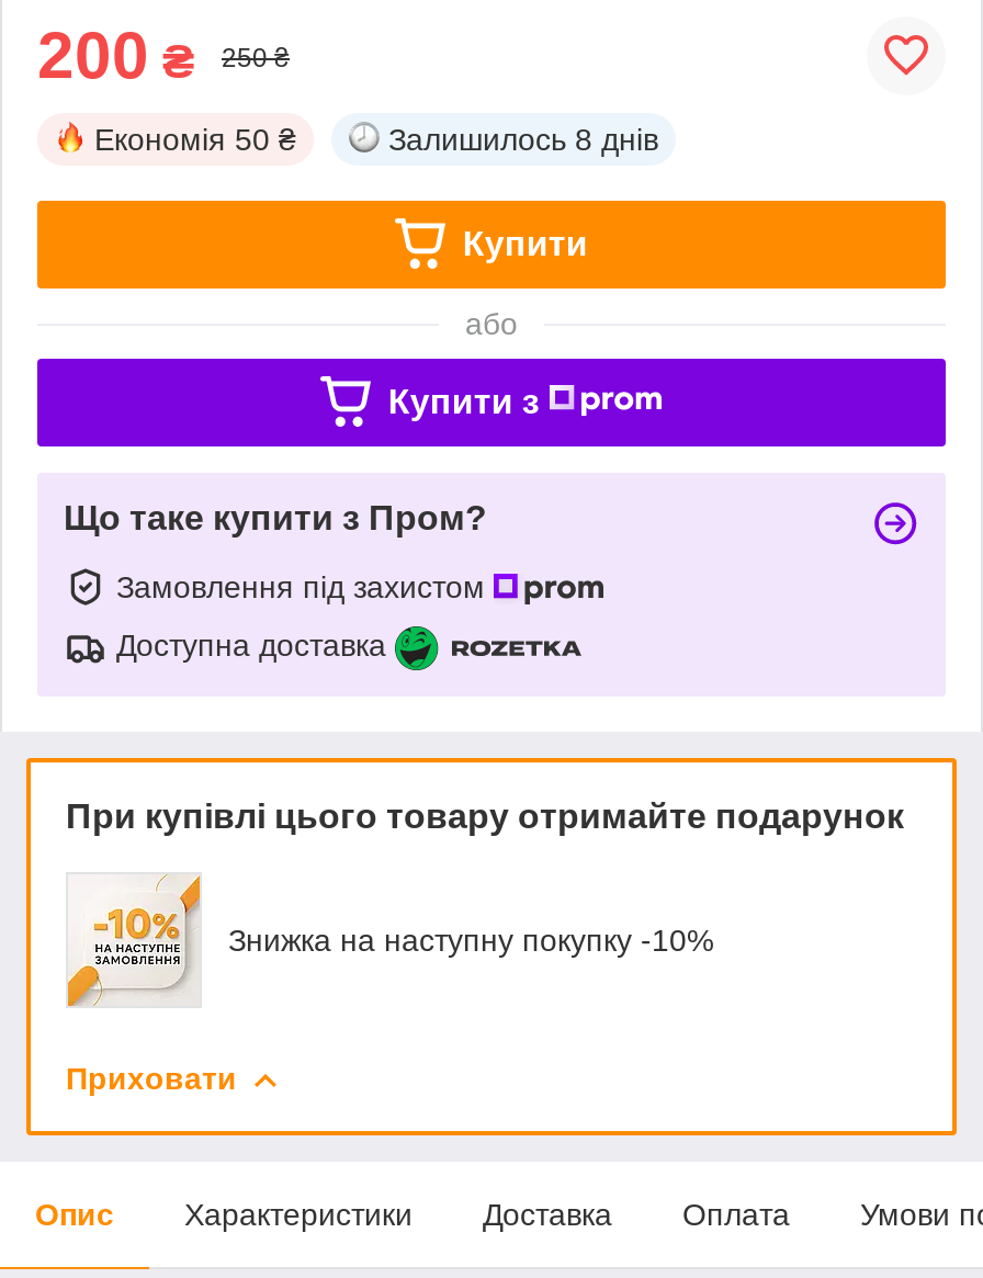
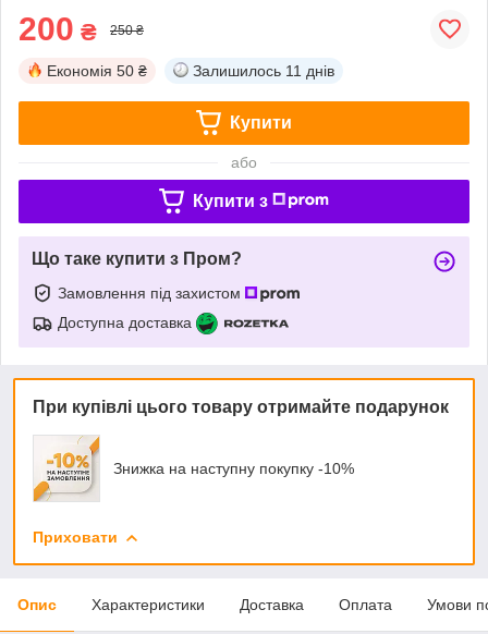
- Залишилось 8 днів
+ Залишилось 11 днів
